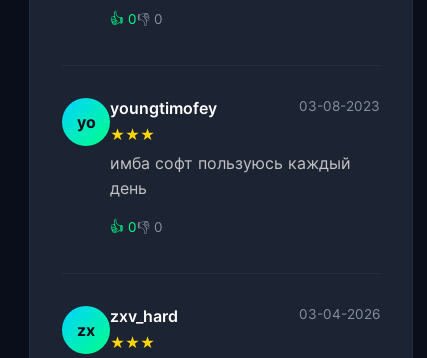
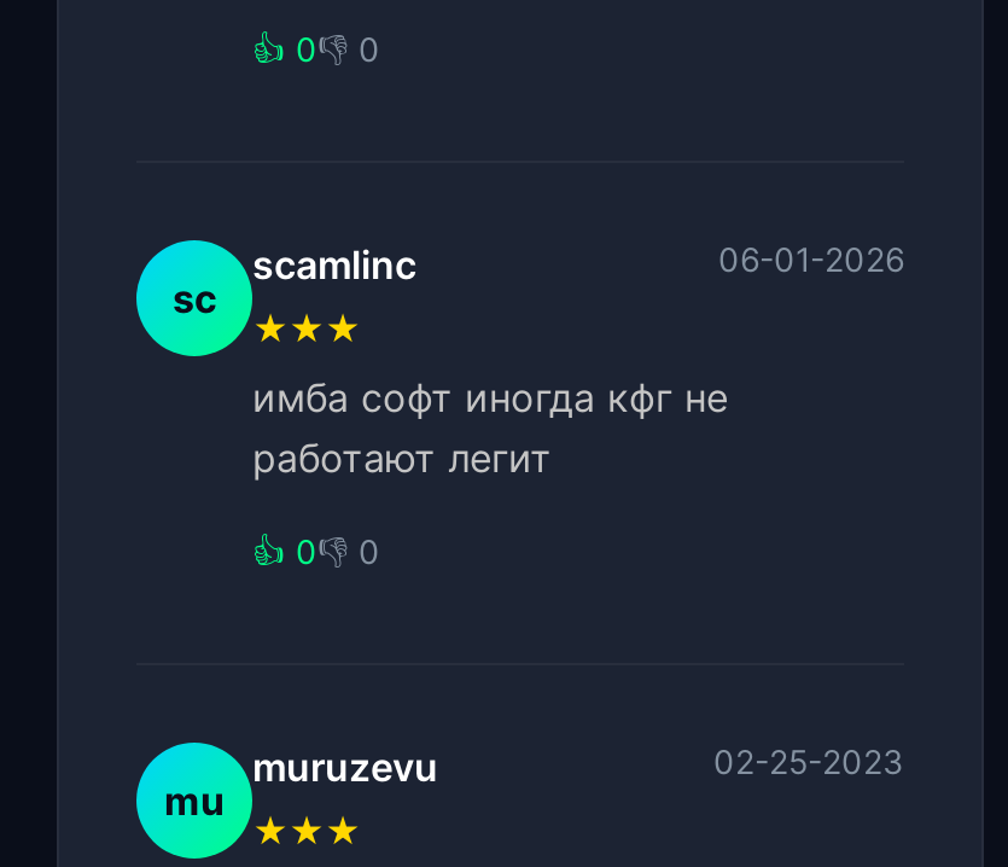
- youngtimofey
- 03-08-2023
+ scamlinc
+ 06-01-2026

- yo
+ sc

- имба софт пользуюсь каждый
- день
+ имба софт иногда кфг не
+ работают легит

- zxv_hard
- 03-04-2026
+ muruzevu
+ 02-25-2023

- zx
+ mu
